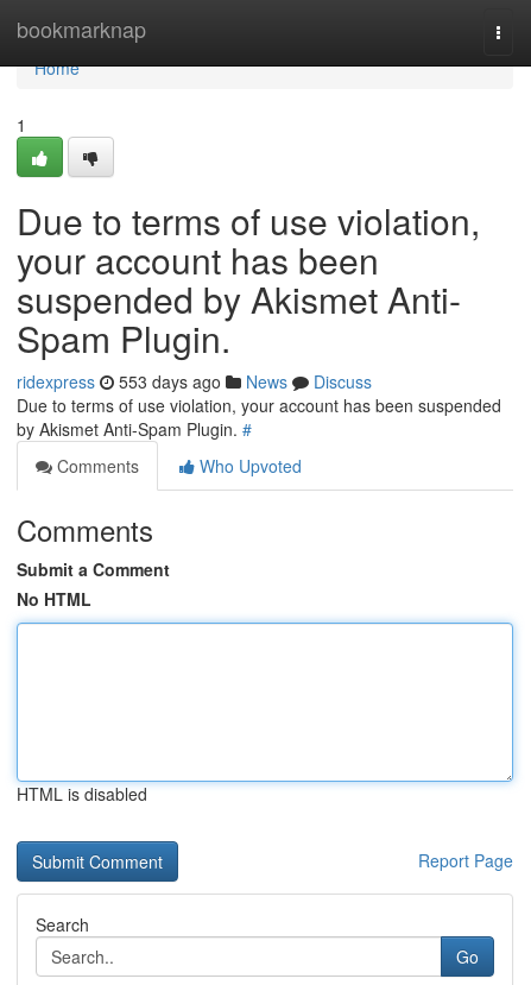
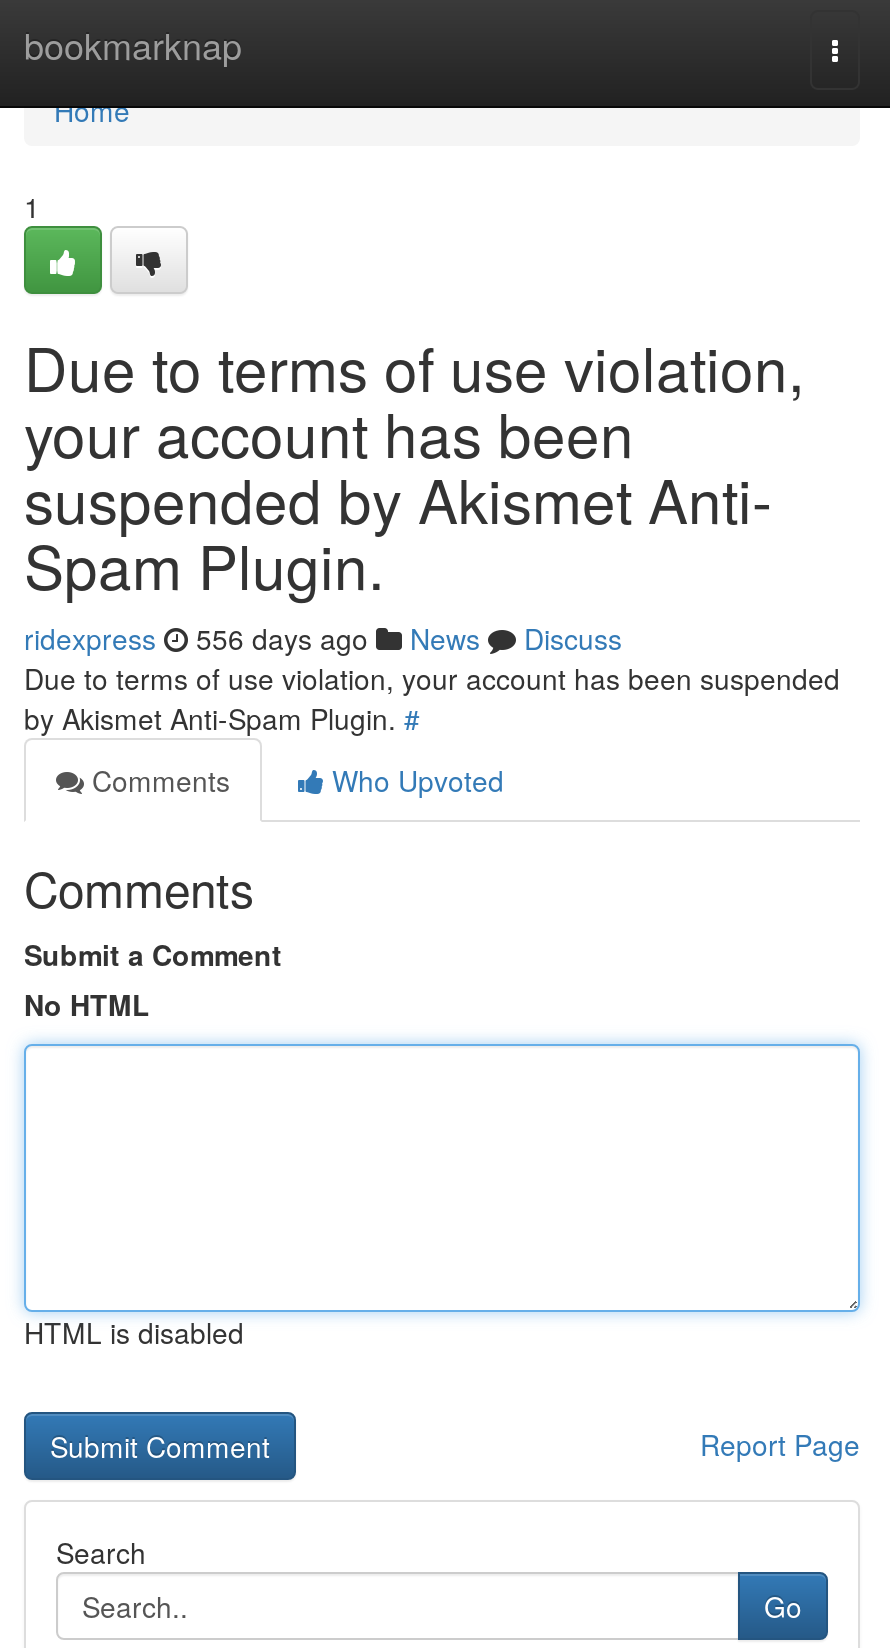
- ridexpress 553 days ago News Discuss
+ ridexpress 556 days ago News Discuss
